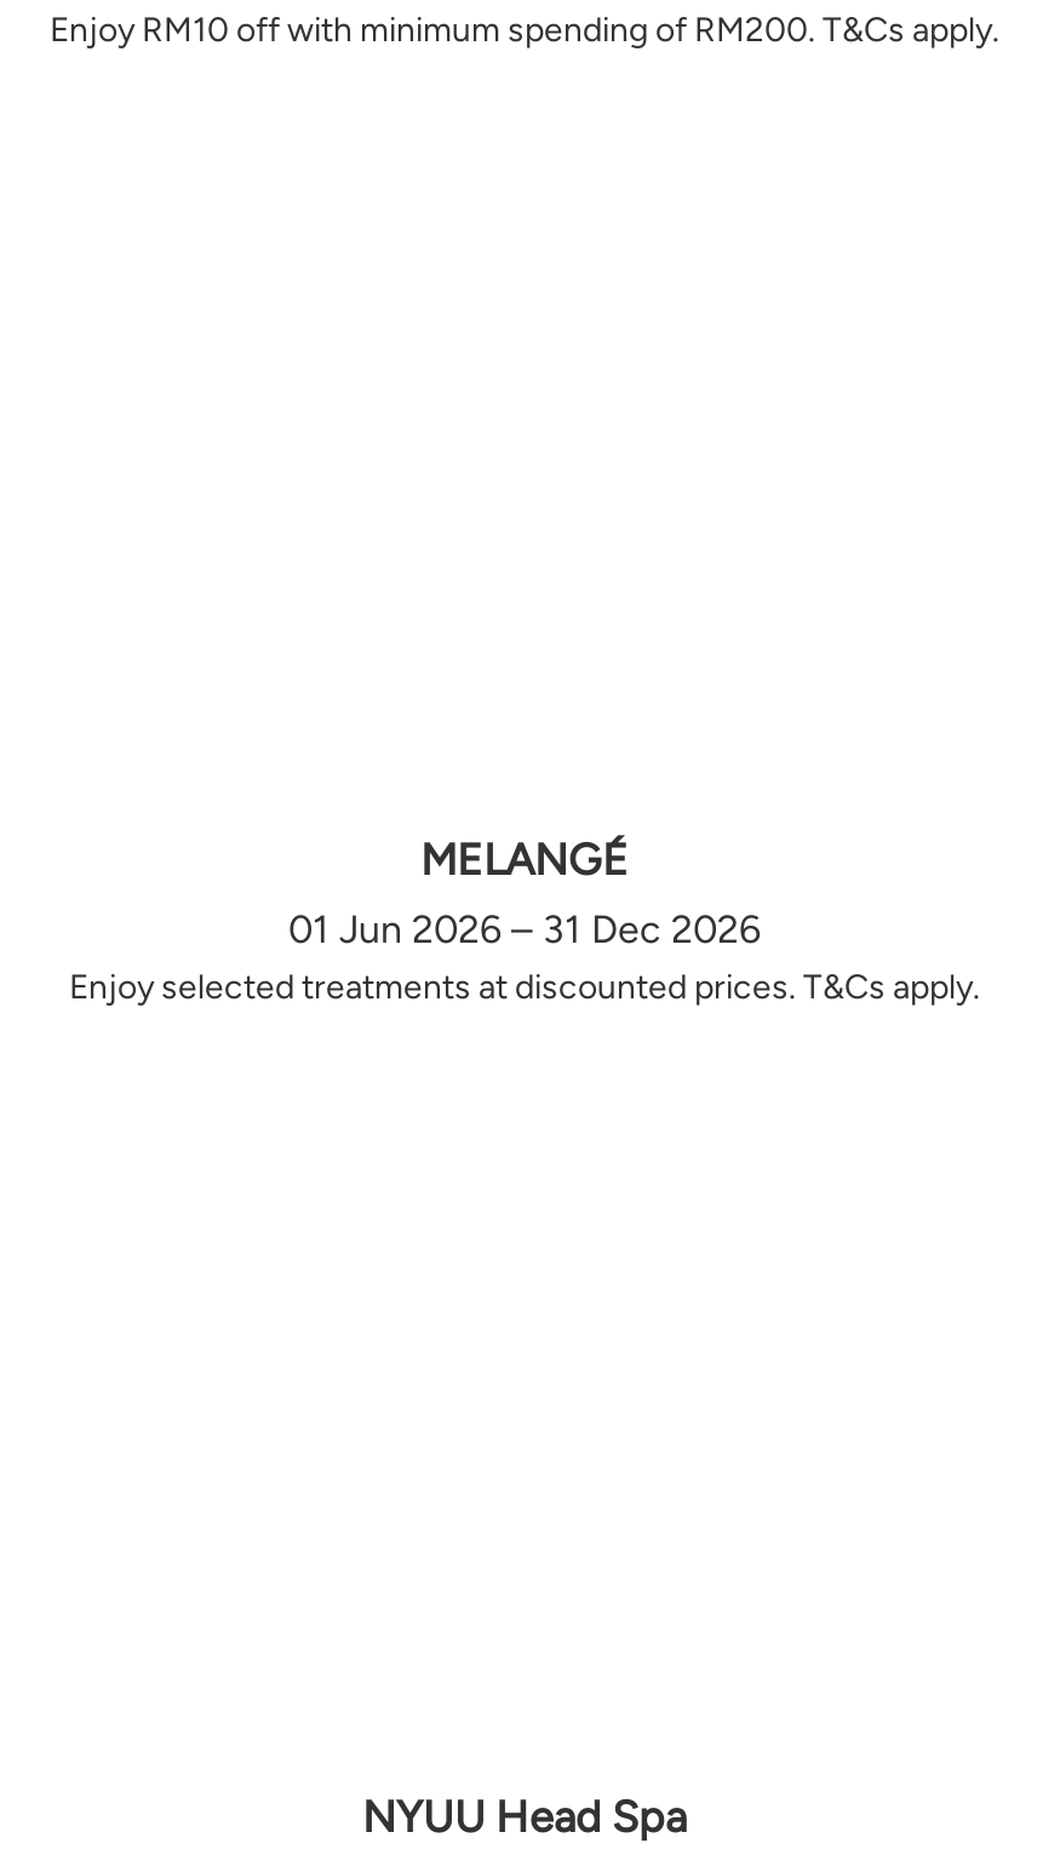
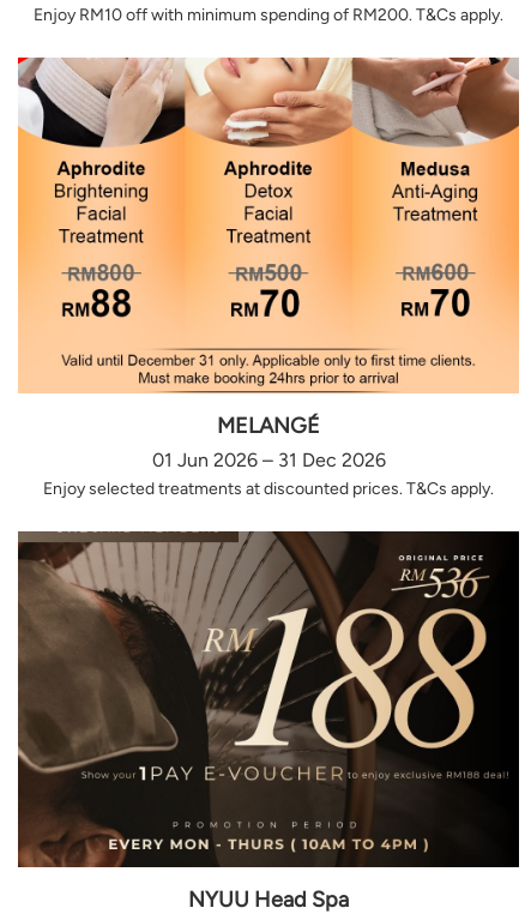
+ [image]

+ [image]
